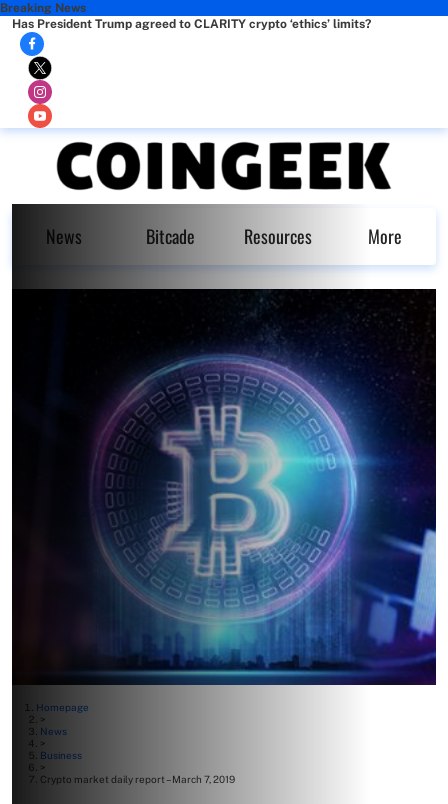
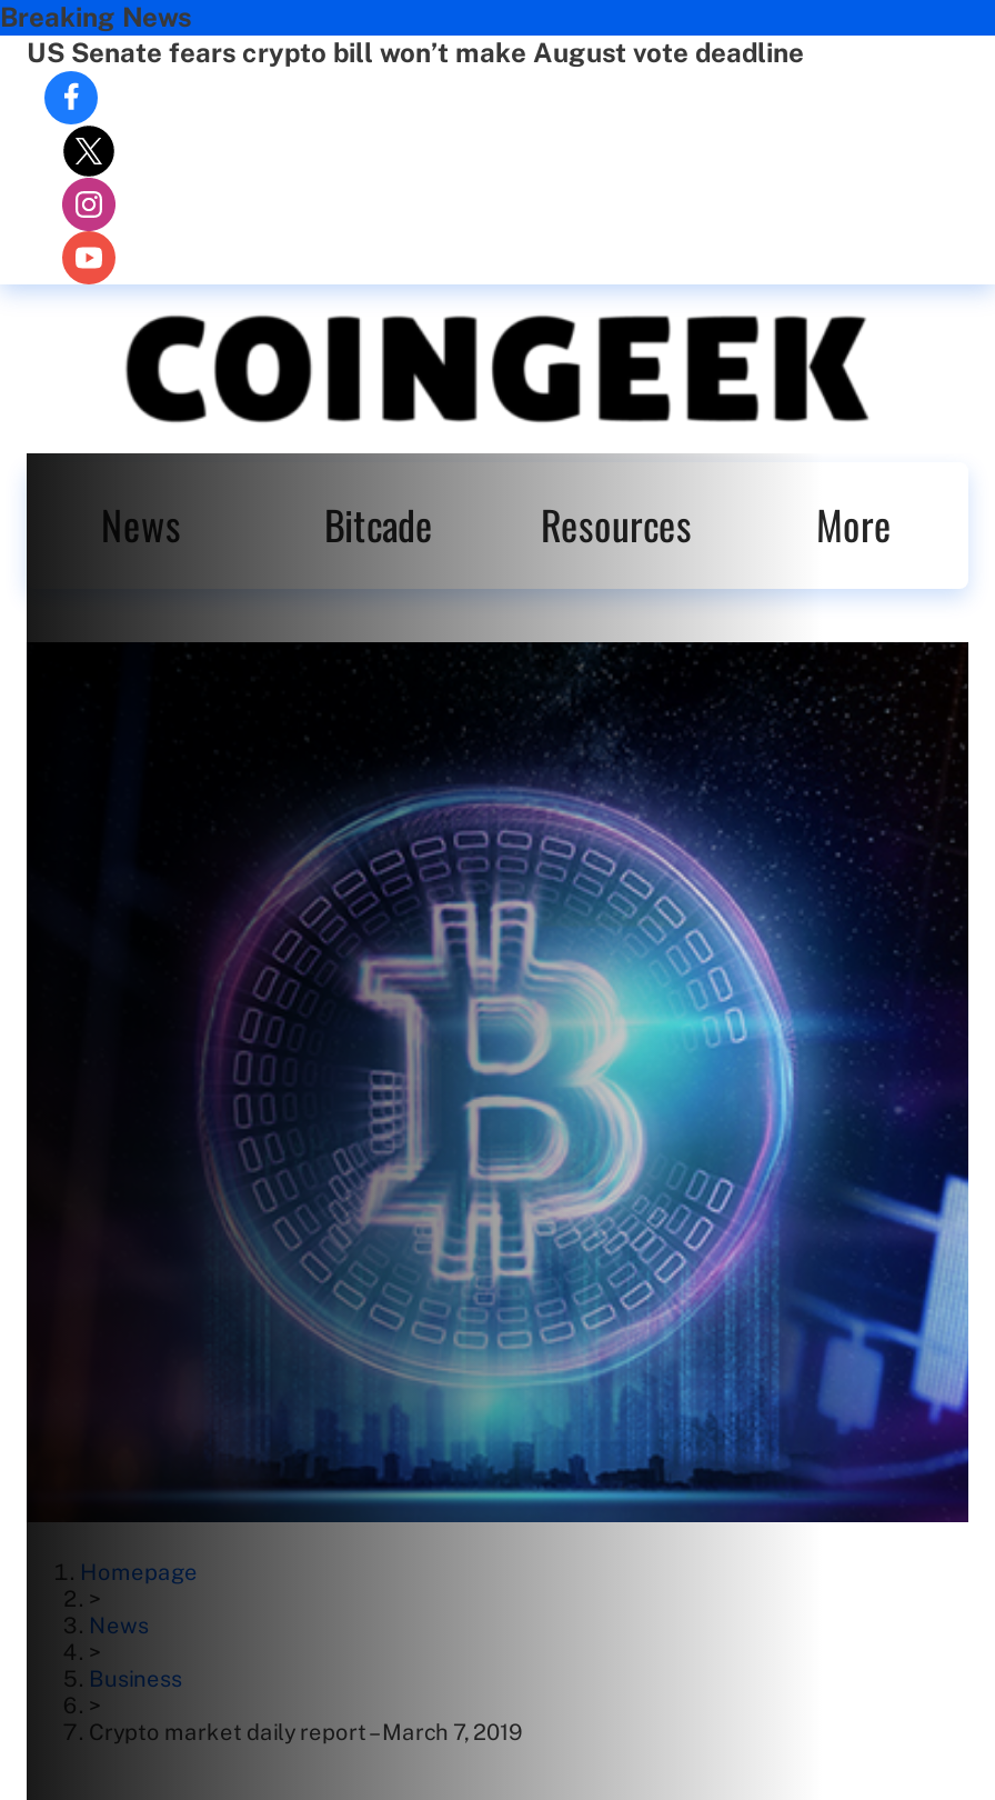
- Has President Trump agreed to CLARITY crypto ‘ethics’ limits?
+ US Senate fears crypto bill won’t make August vote deadline
